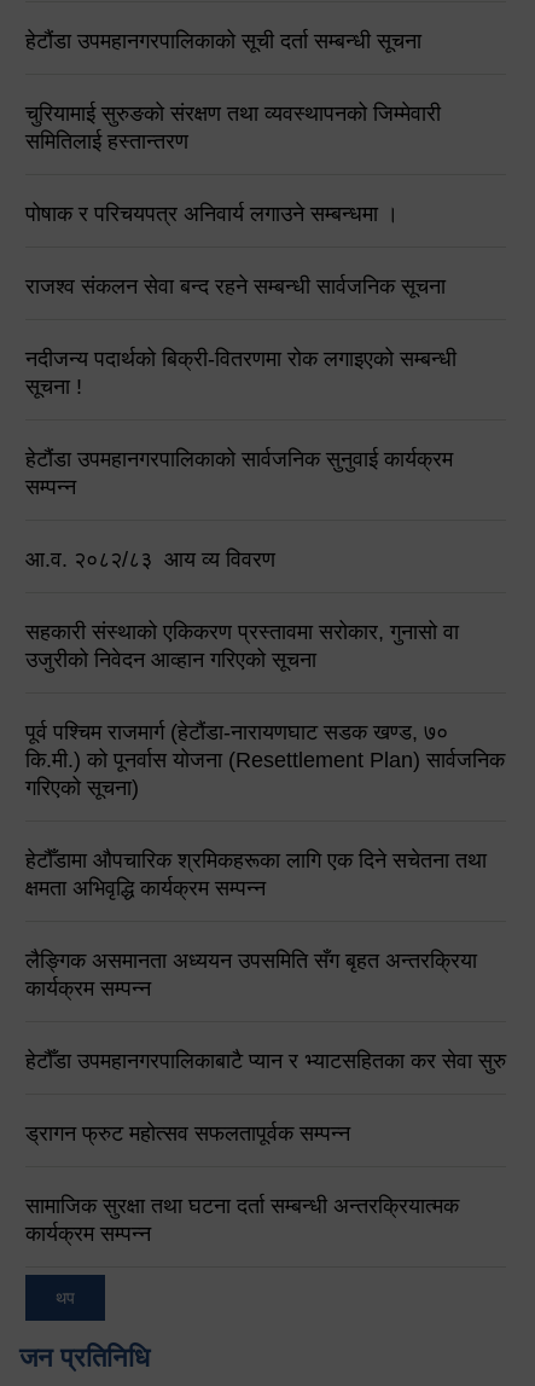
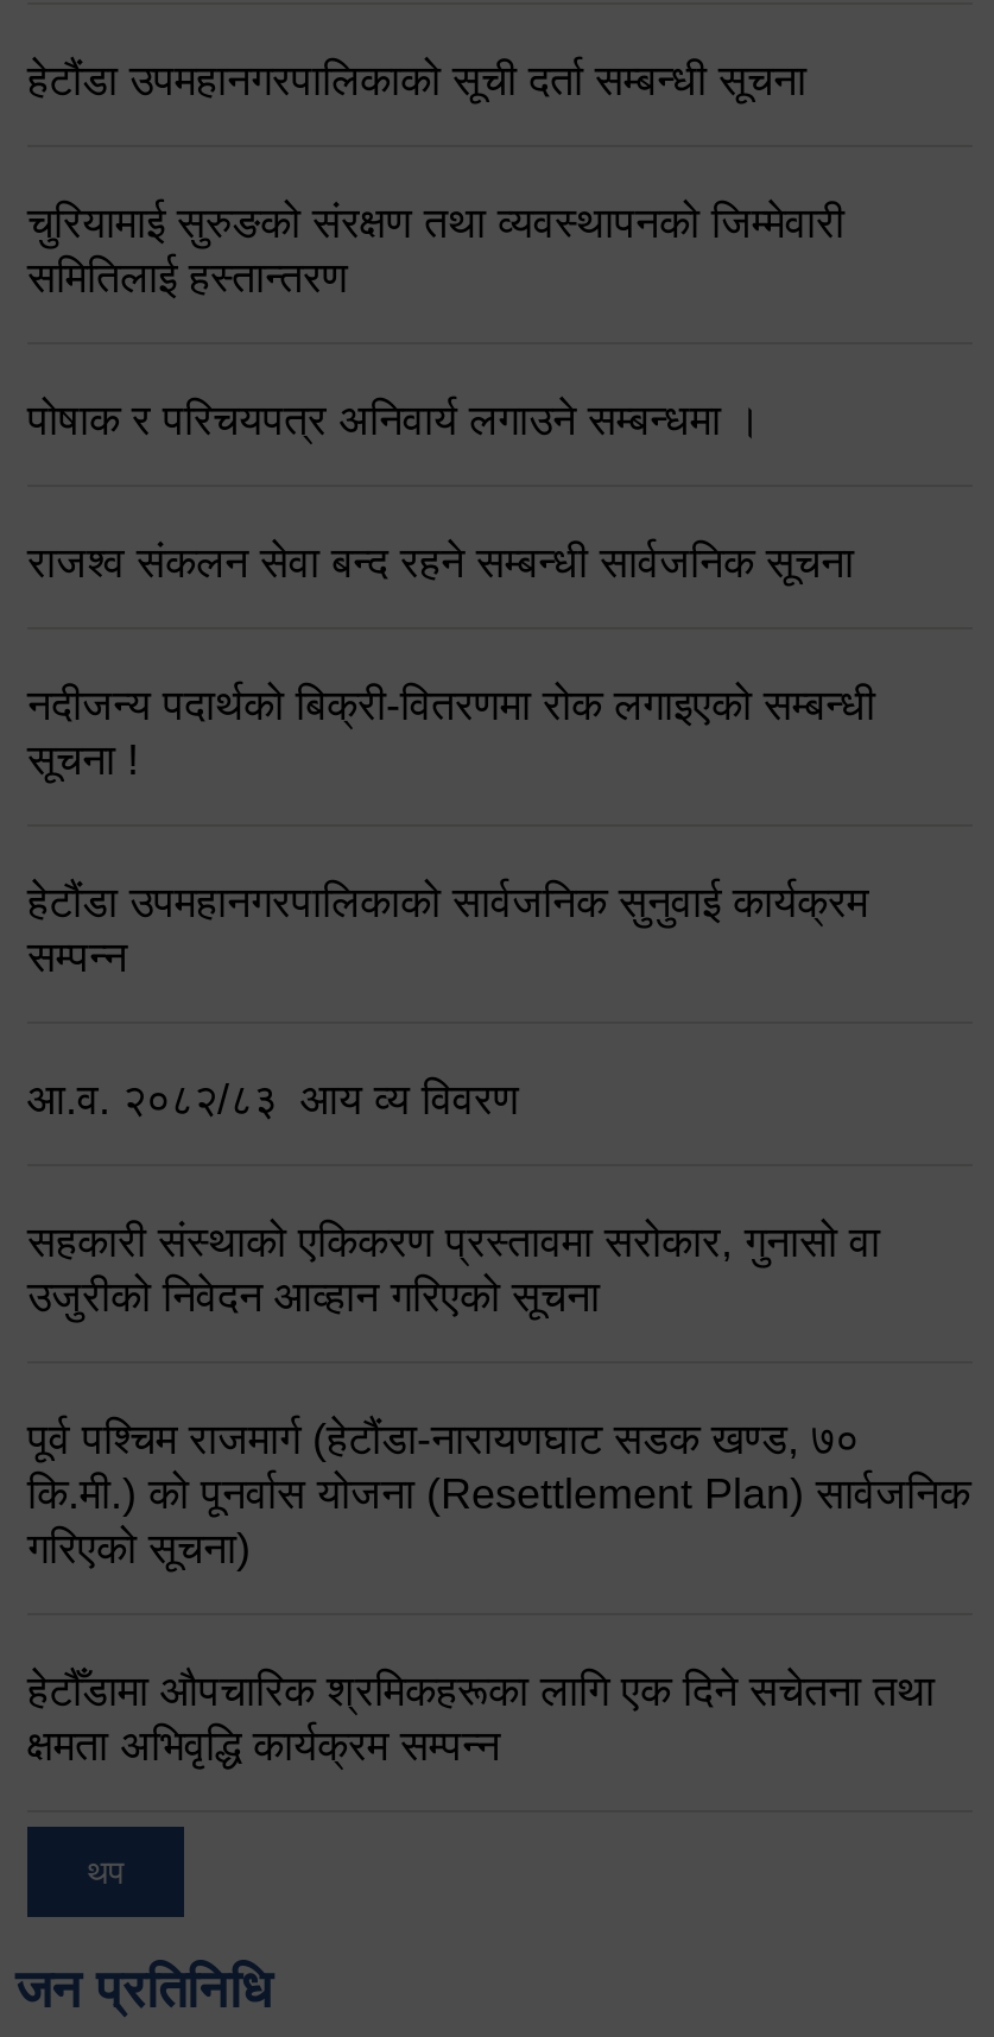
- लैङ्गिक असमानता अध्ययन उपसमिति सँग बृहत अन्तरक्रिया
- कार्यक्रम सम्पन्न
- हेटौँडा उपमहानगरपालिकाबाटै प्यान र भ्याटसहितका कर सेवा सुरु
- ड्रागन फ्रुट महोत्सव सफलतापूर्वक सम्पन्न
- सामाजिक सुरक्षा तथा घटना दर्ता सम्बन्धी अन्तरक्रियात्मक
- कार्यक्रम सम्पन्न
